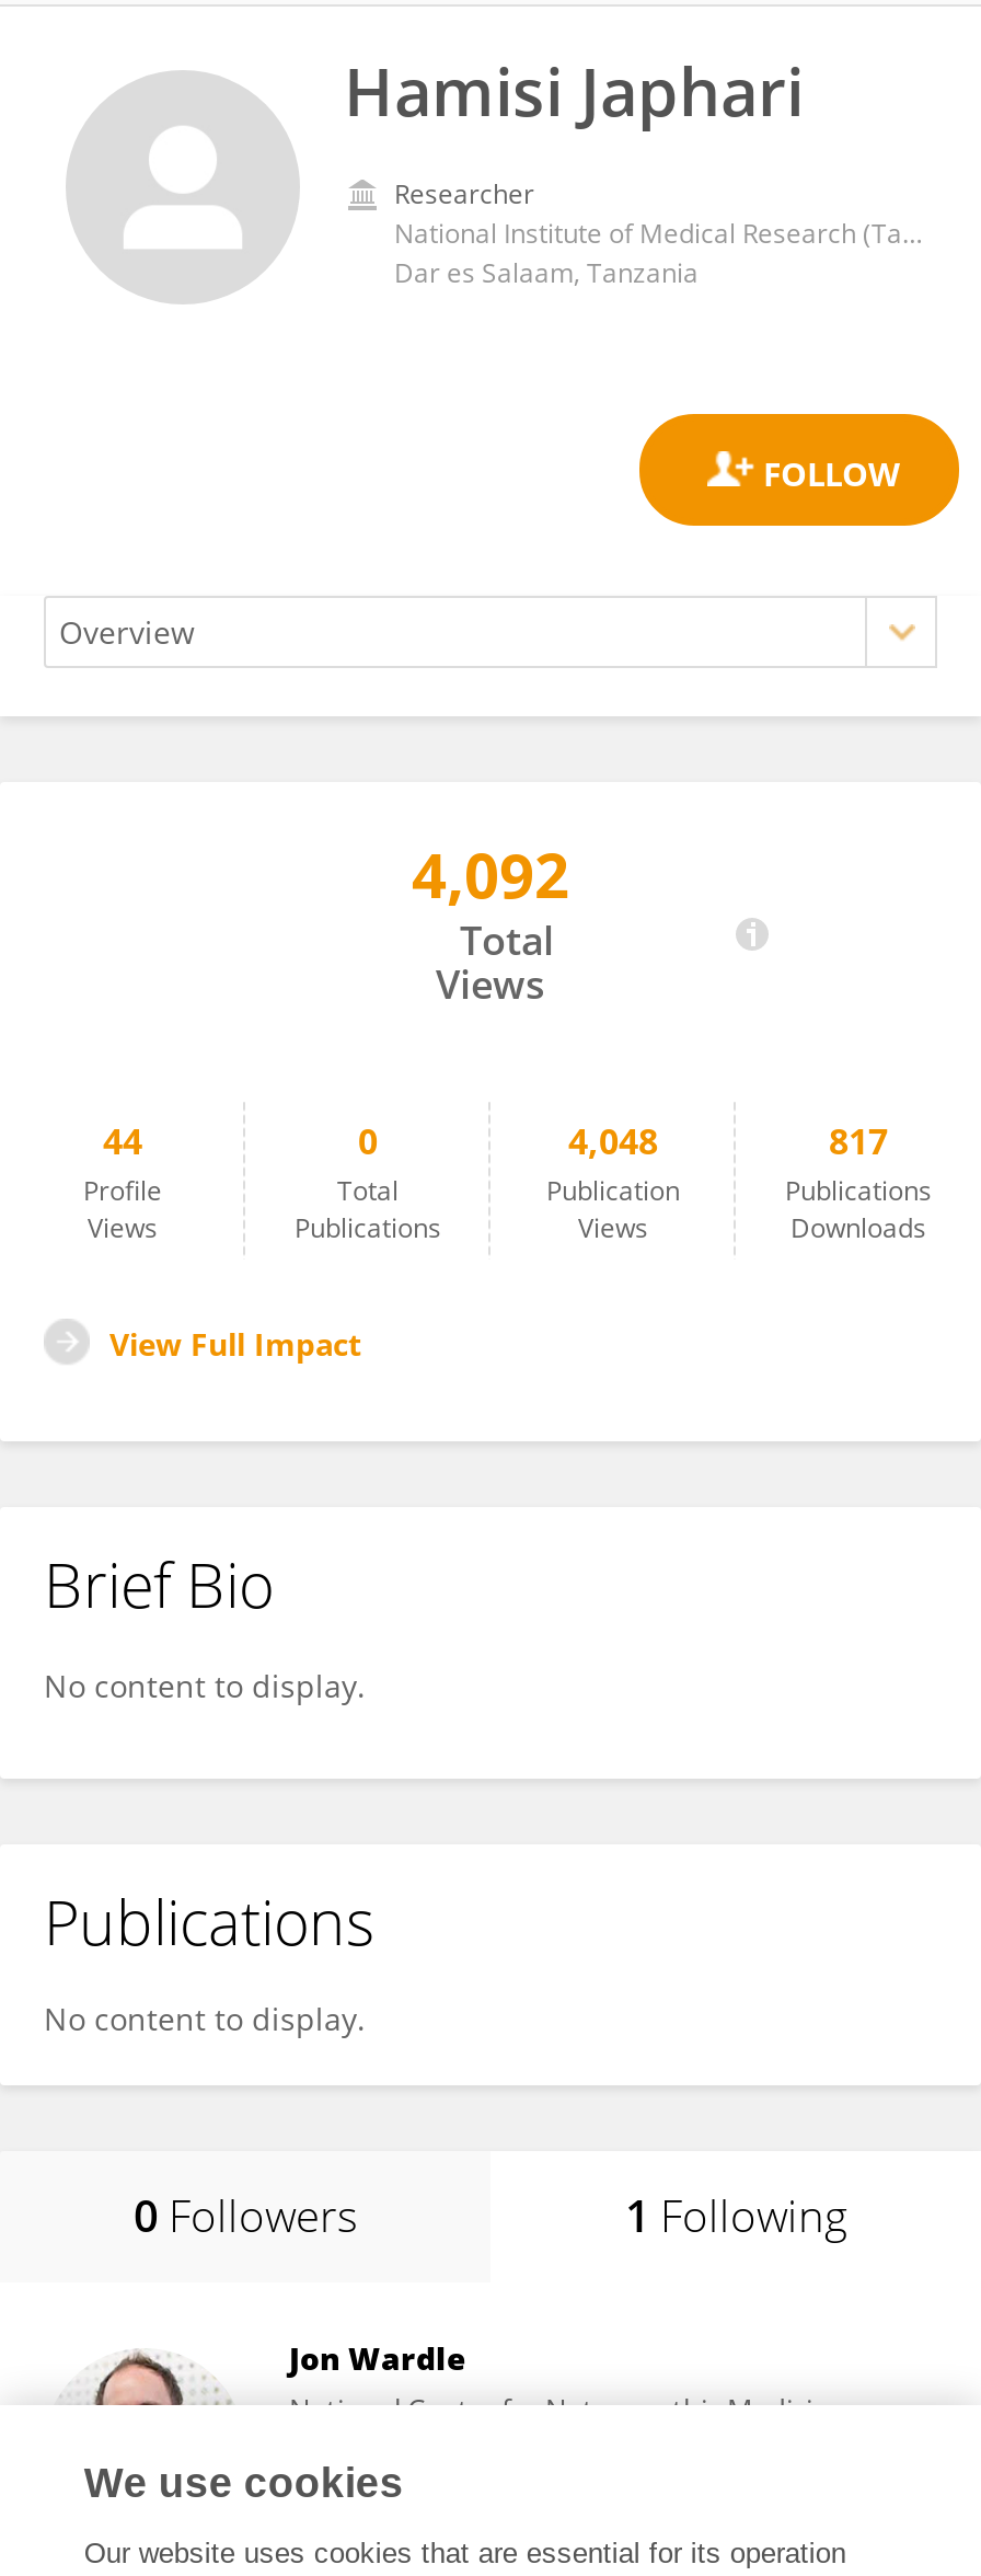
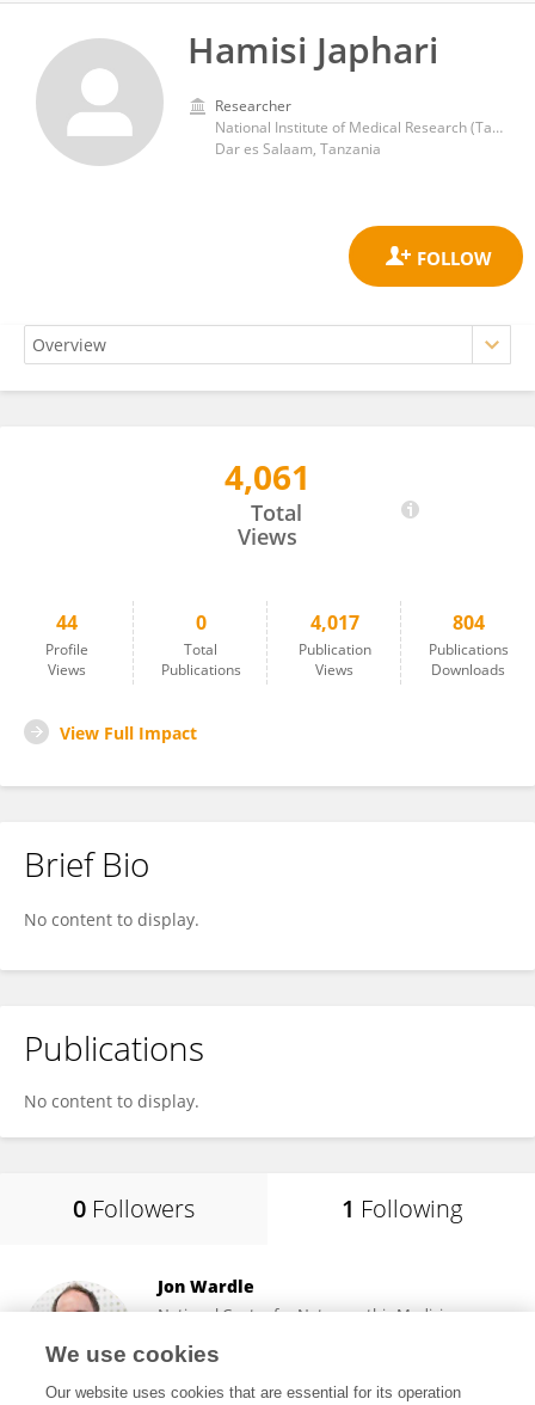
- 4,092
+ 4,061

- 4,048
+ 4,017

- 817
+ 804
